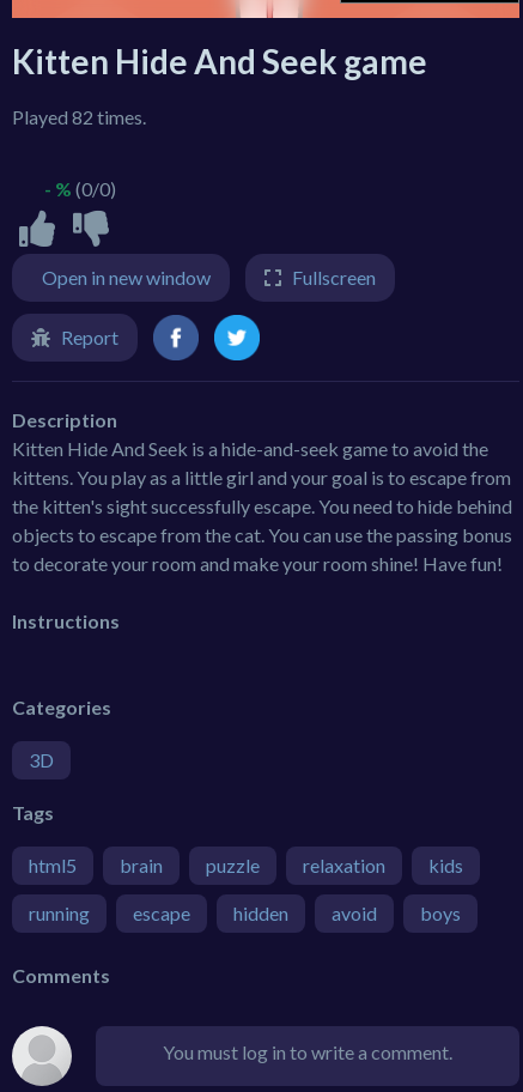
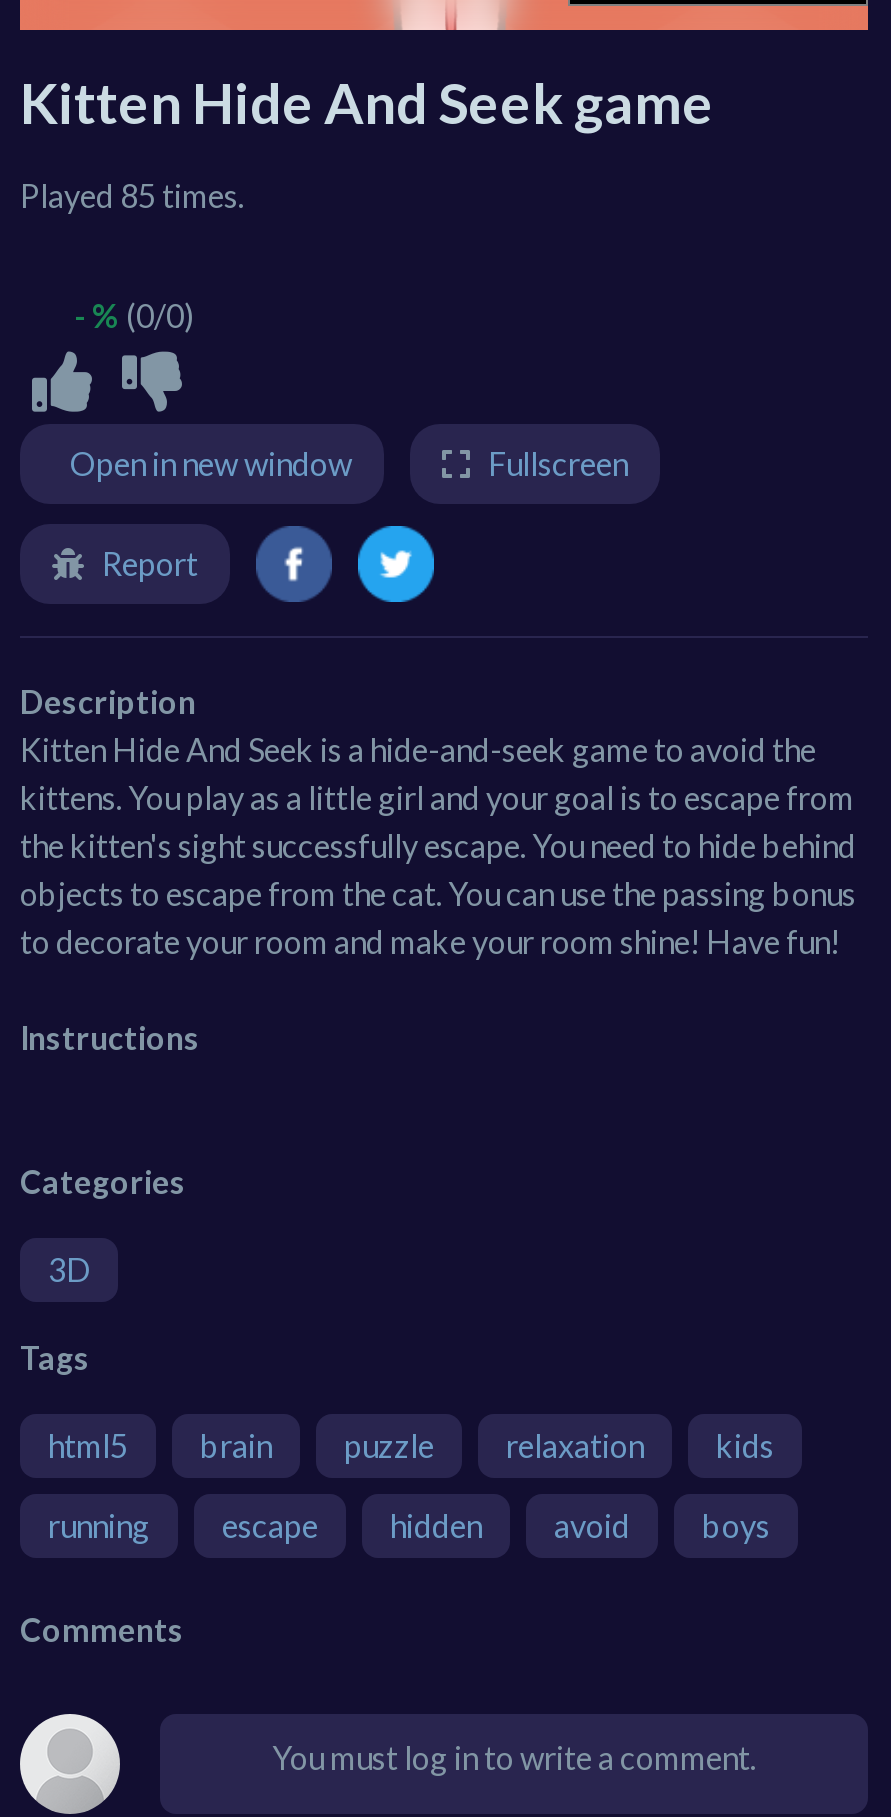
- Played 82 times.
+ Played 85 times.
